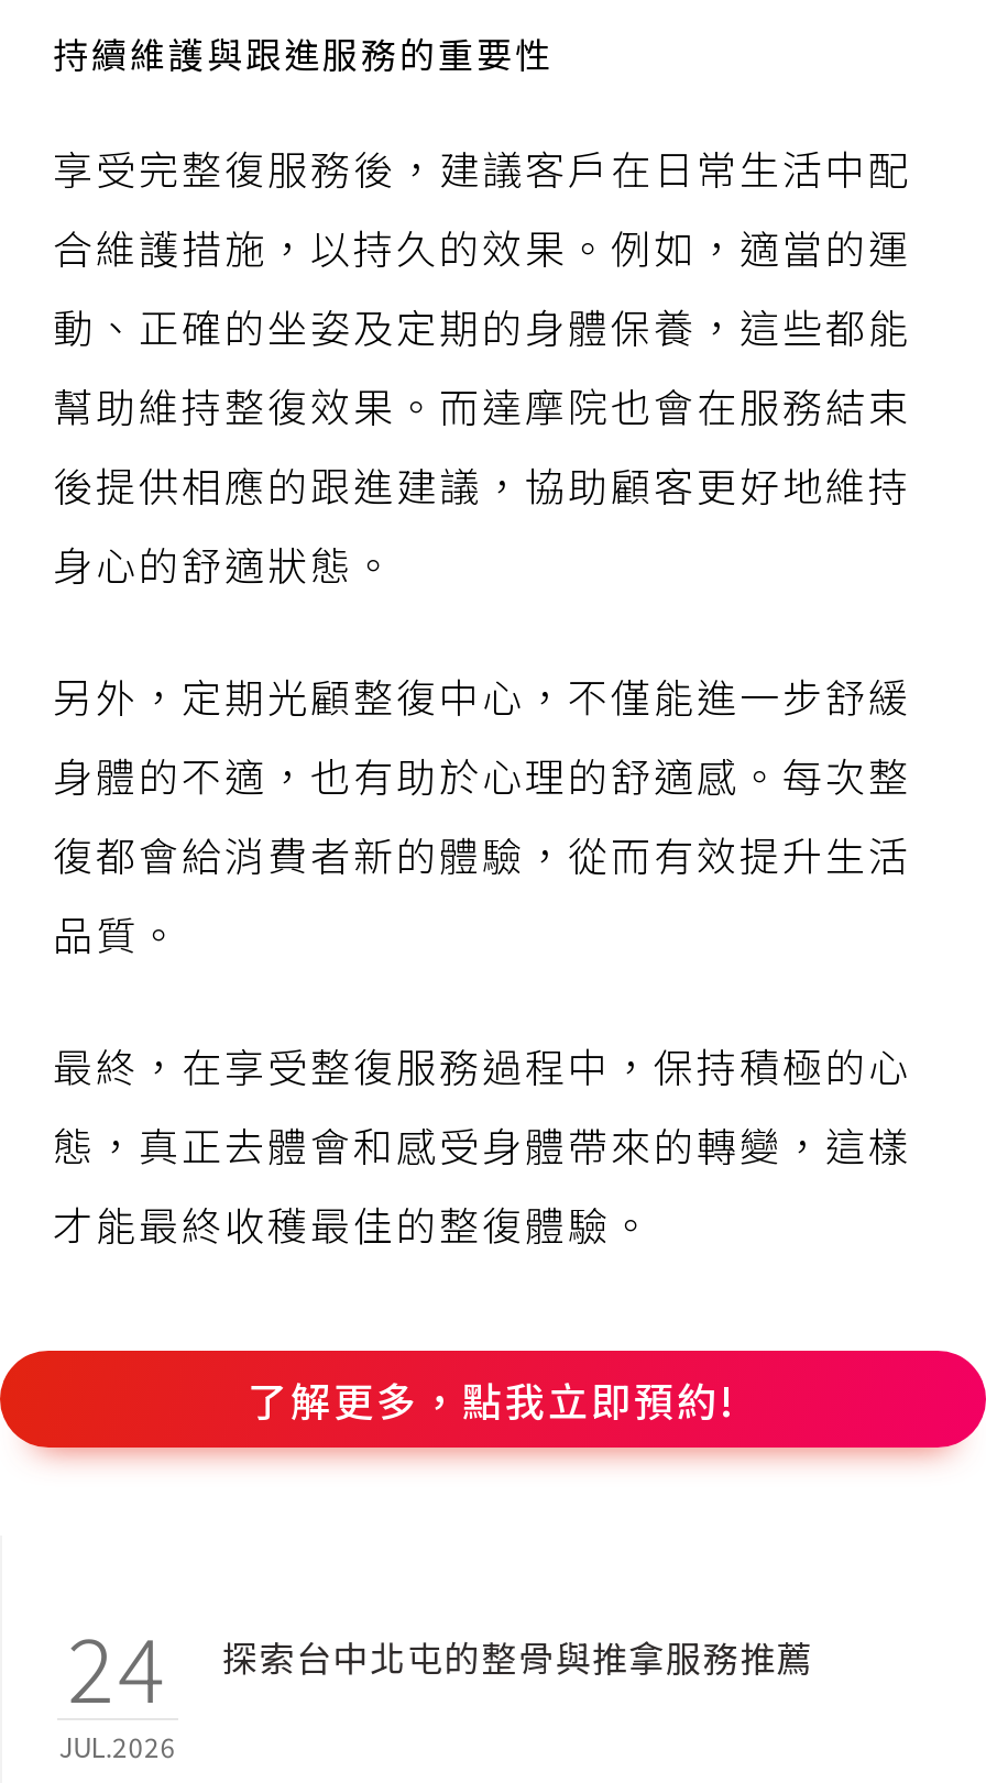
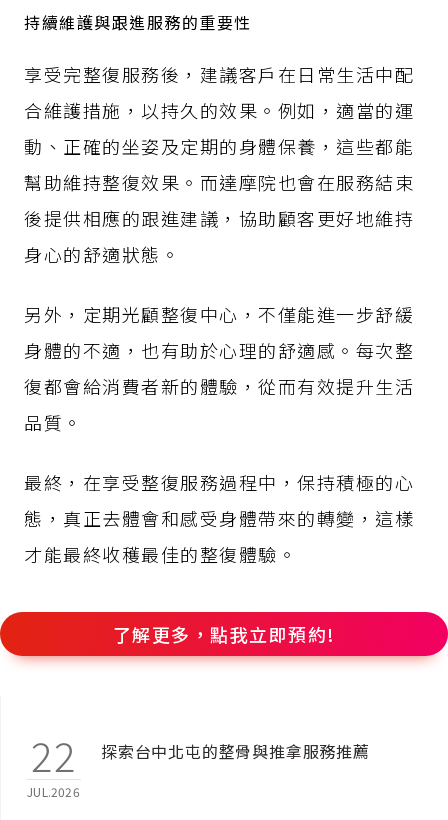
- 24 探索台中北屯的整骨與推拿服務推薦
+ 22 探索台中北屯的整骨與推拿服務推薦
